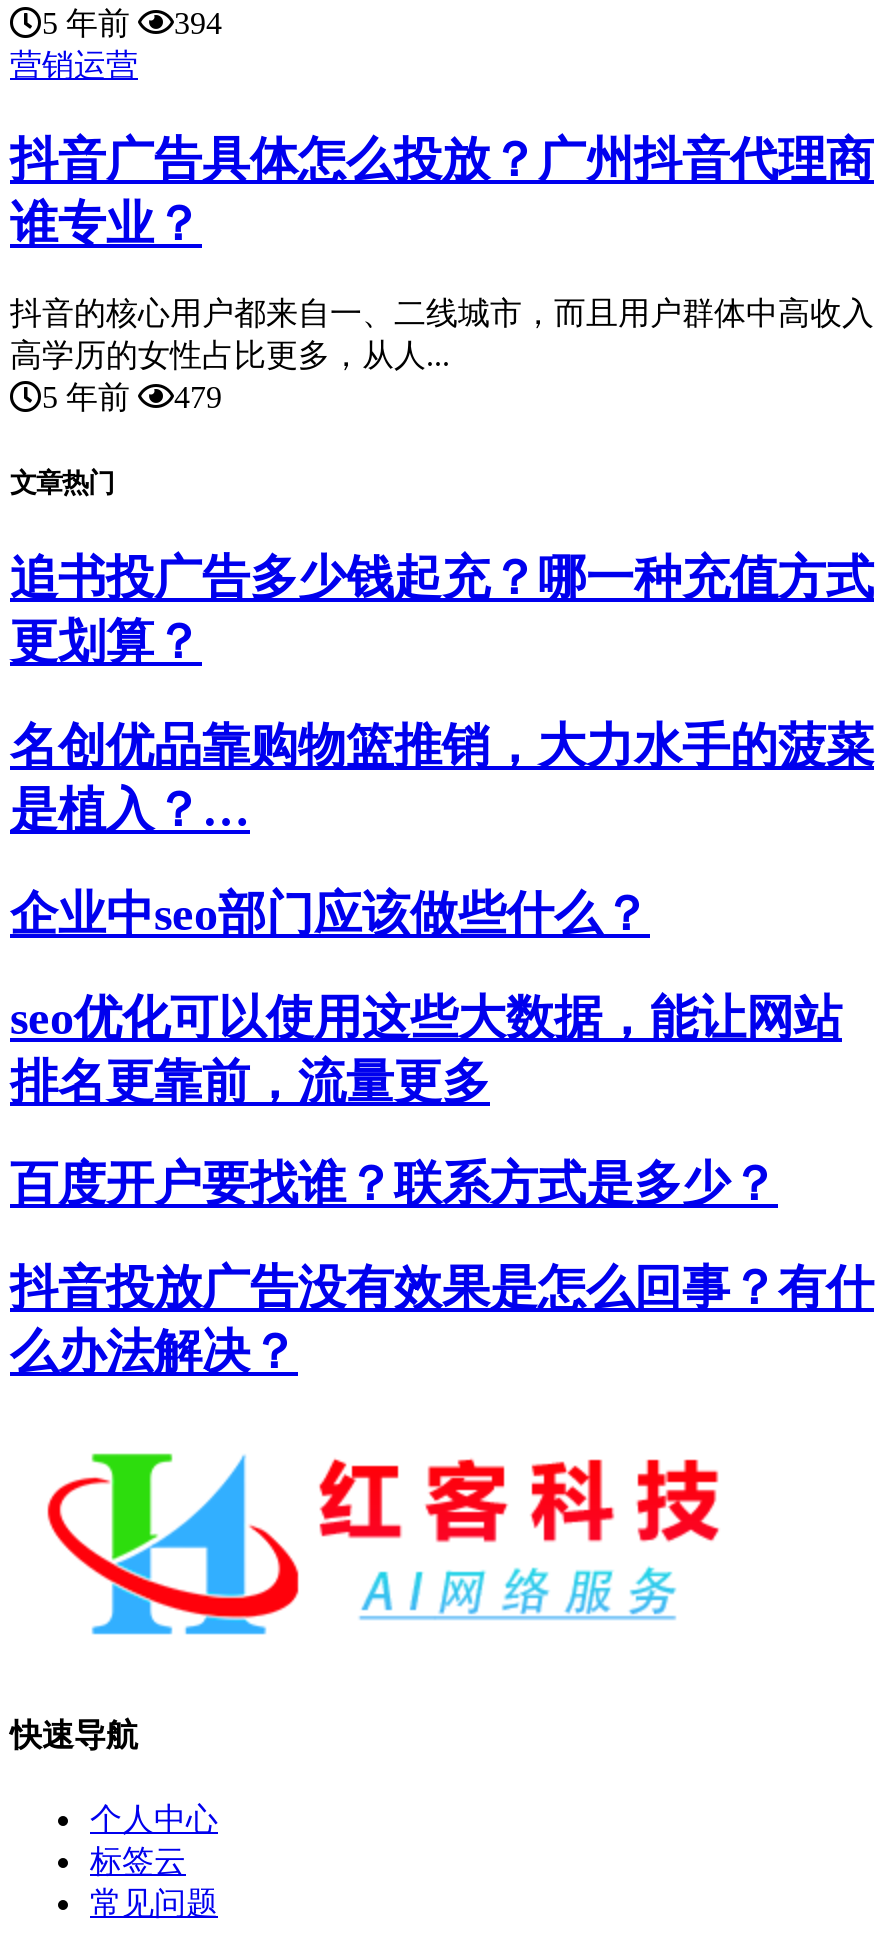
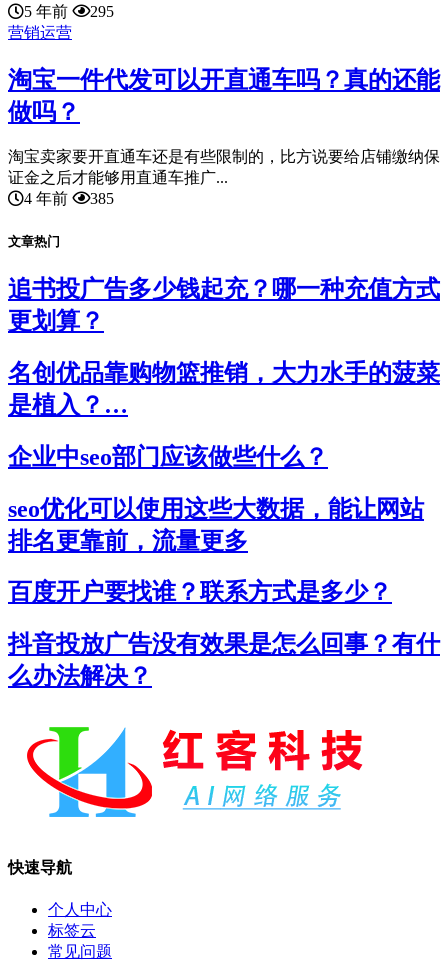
- 5 年前 394
+ 5 年前 295

- 抖音广告具体怎么投放？广州抖音代理商
- 谁专业？
+ 淘宝一件代发可以开直通车吗？真的还能
+ 做吗？

- 抖音的核心用户都来自一、二线城市，而且用户群体中高收入
- 高学历的女性占比更多，从人...
- 5 年前
- 479
+ 淘宝卖家要开直通车还是有些限制的，比方说要给店铺缴纳保
+ 证金之后才能够用直通车推广...
+ 4 年前
+ 385
